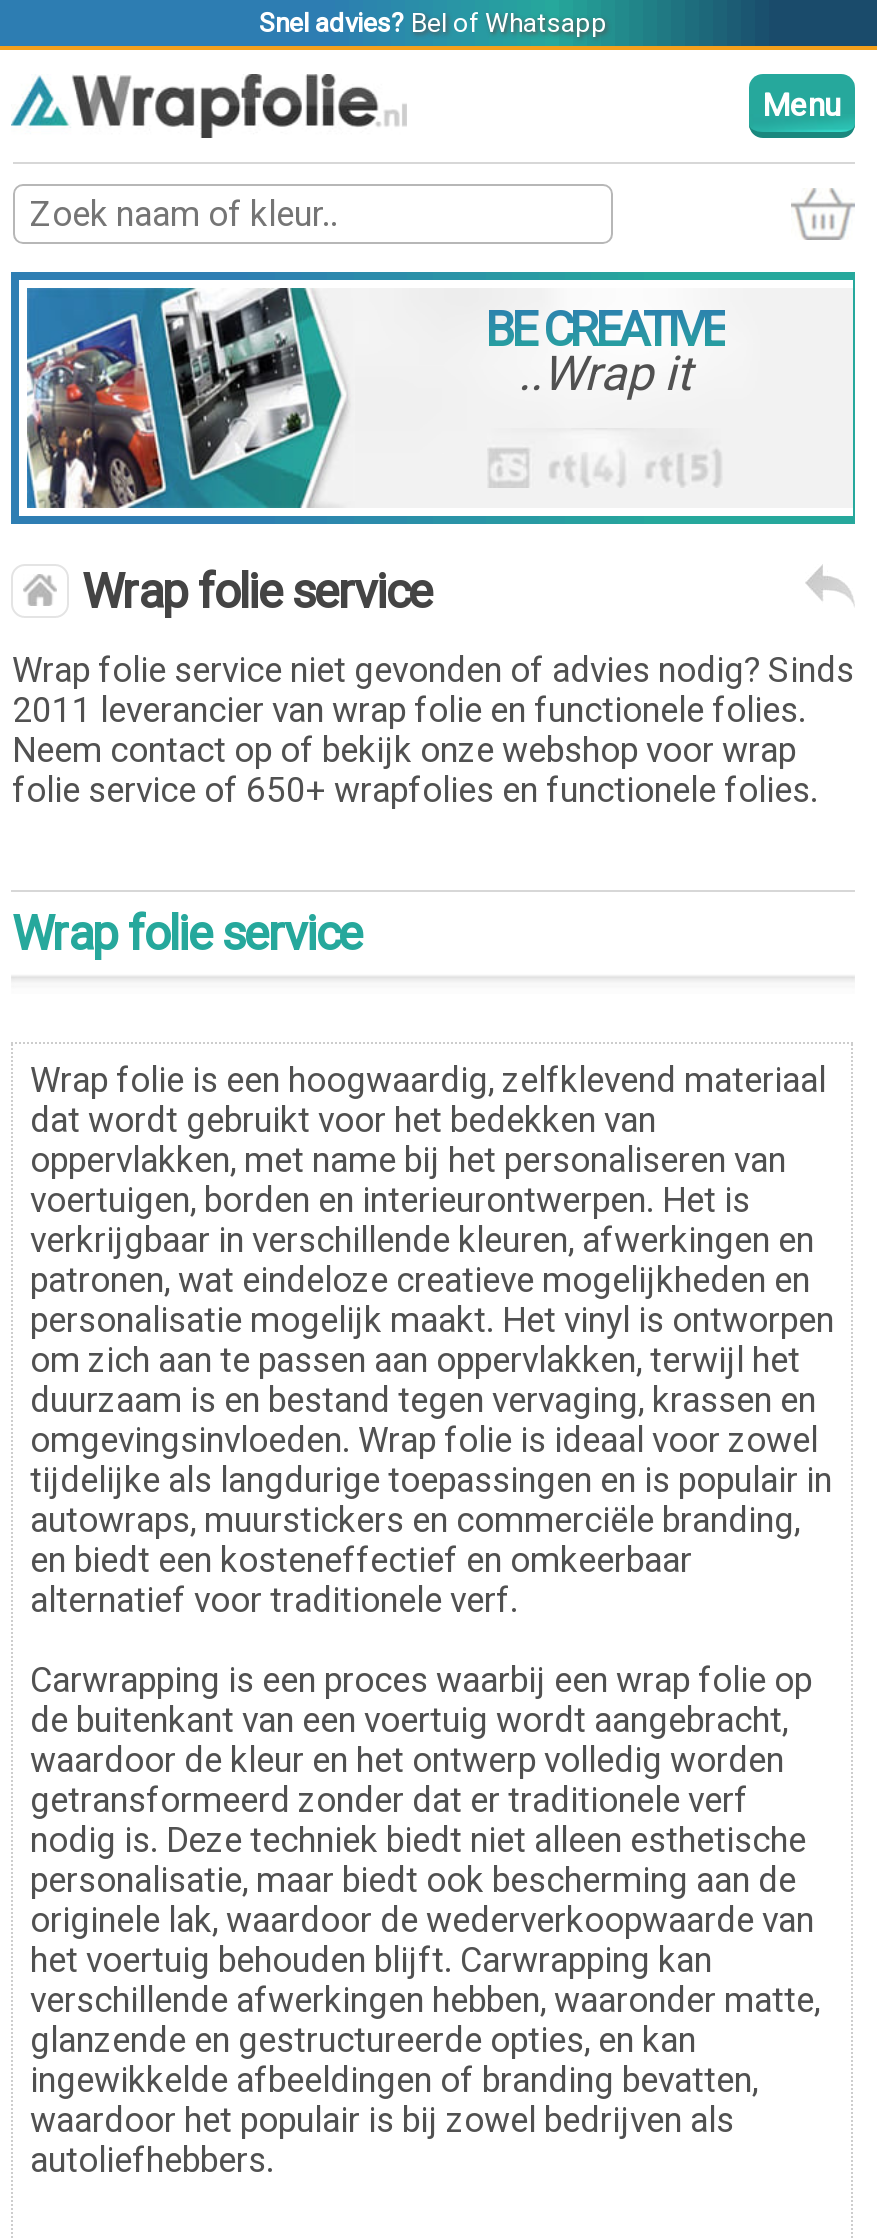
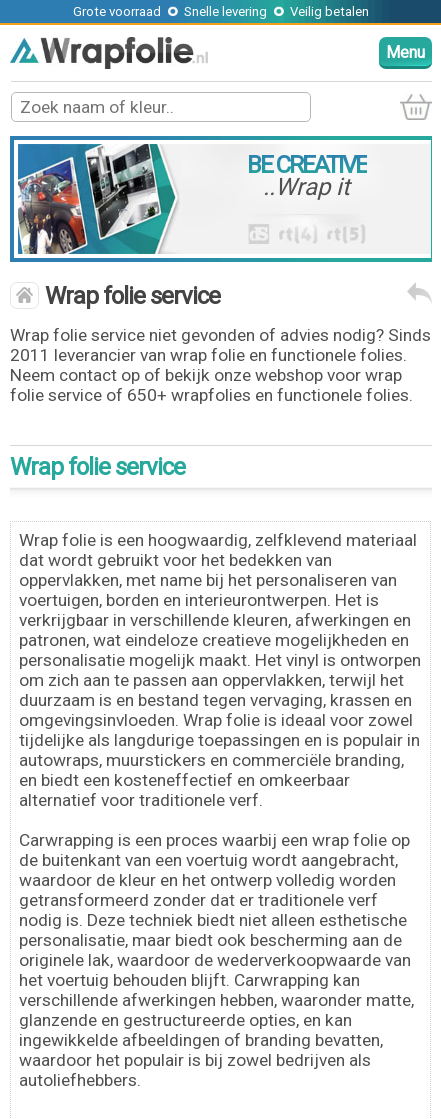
- Snel advies? Bel of Whatsapp
+ Grote voorraad
+ Snelle levering
+ Veilig betalen
